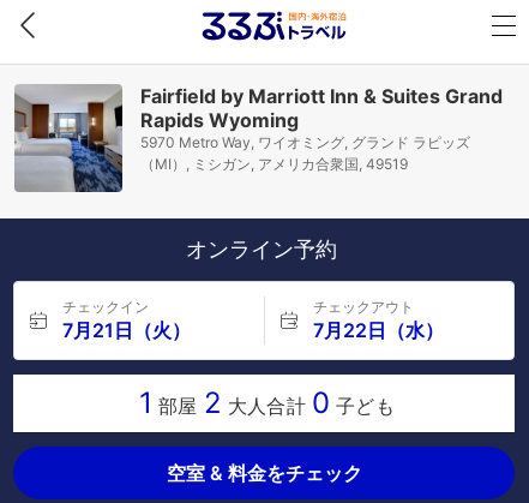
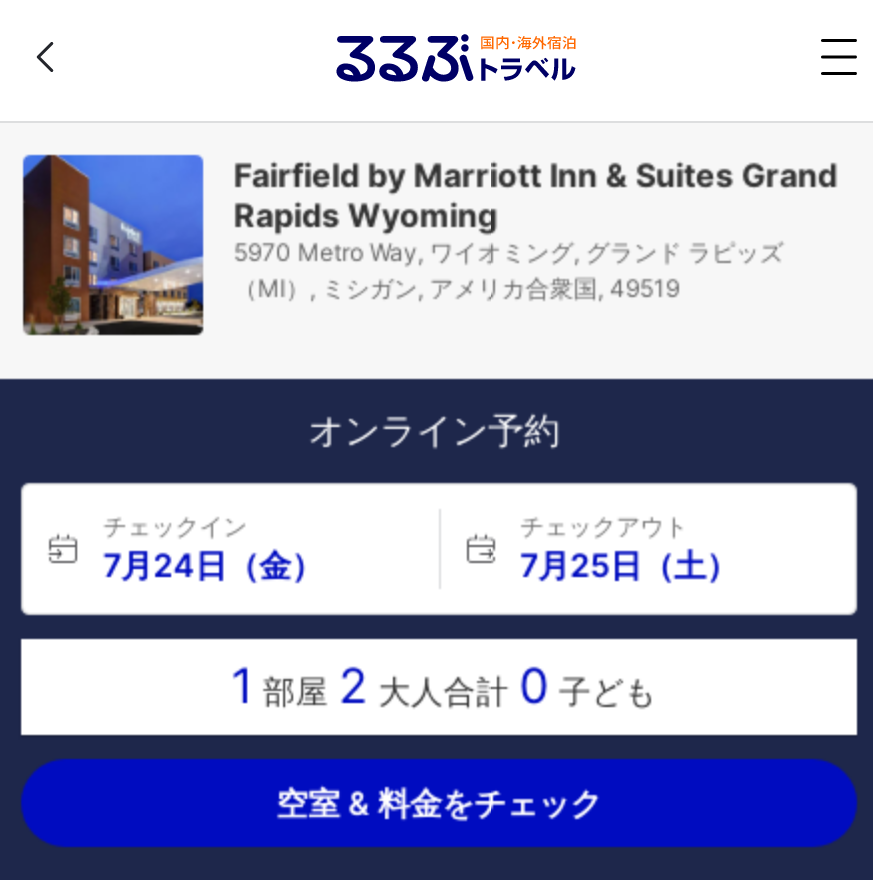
- [image]
+ [image]

- 7月21日（火）
+ 7月24日（金）

- 7月22日（水）
+ 7月25日（土）
